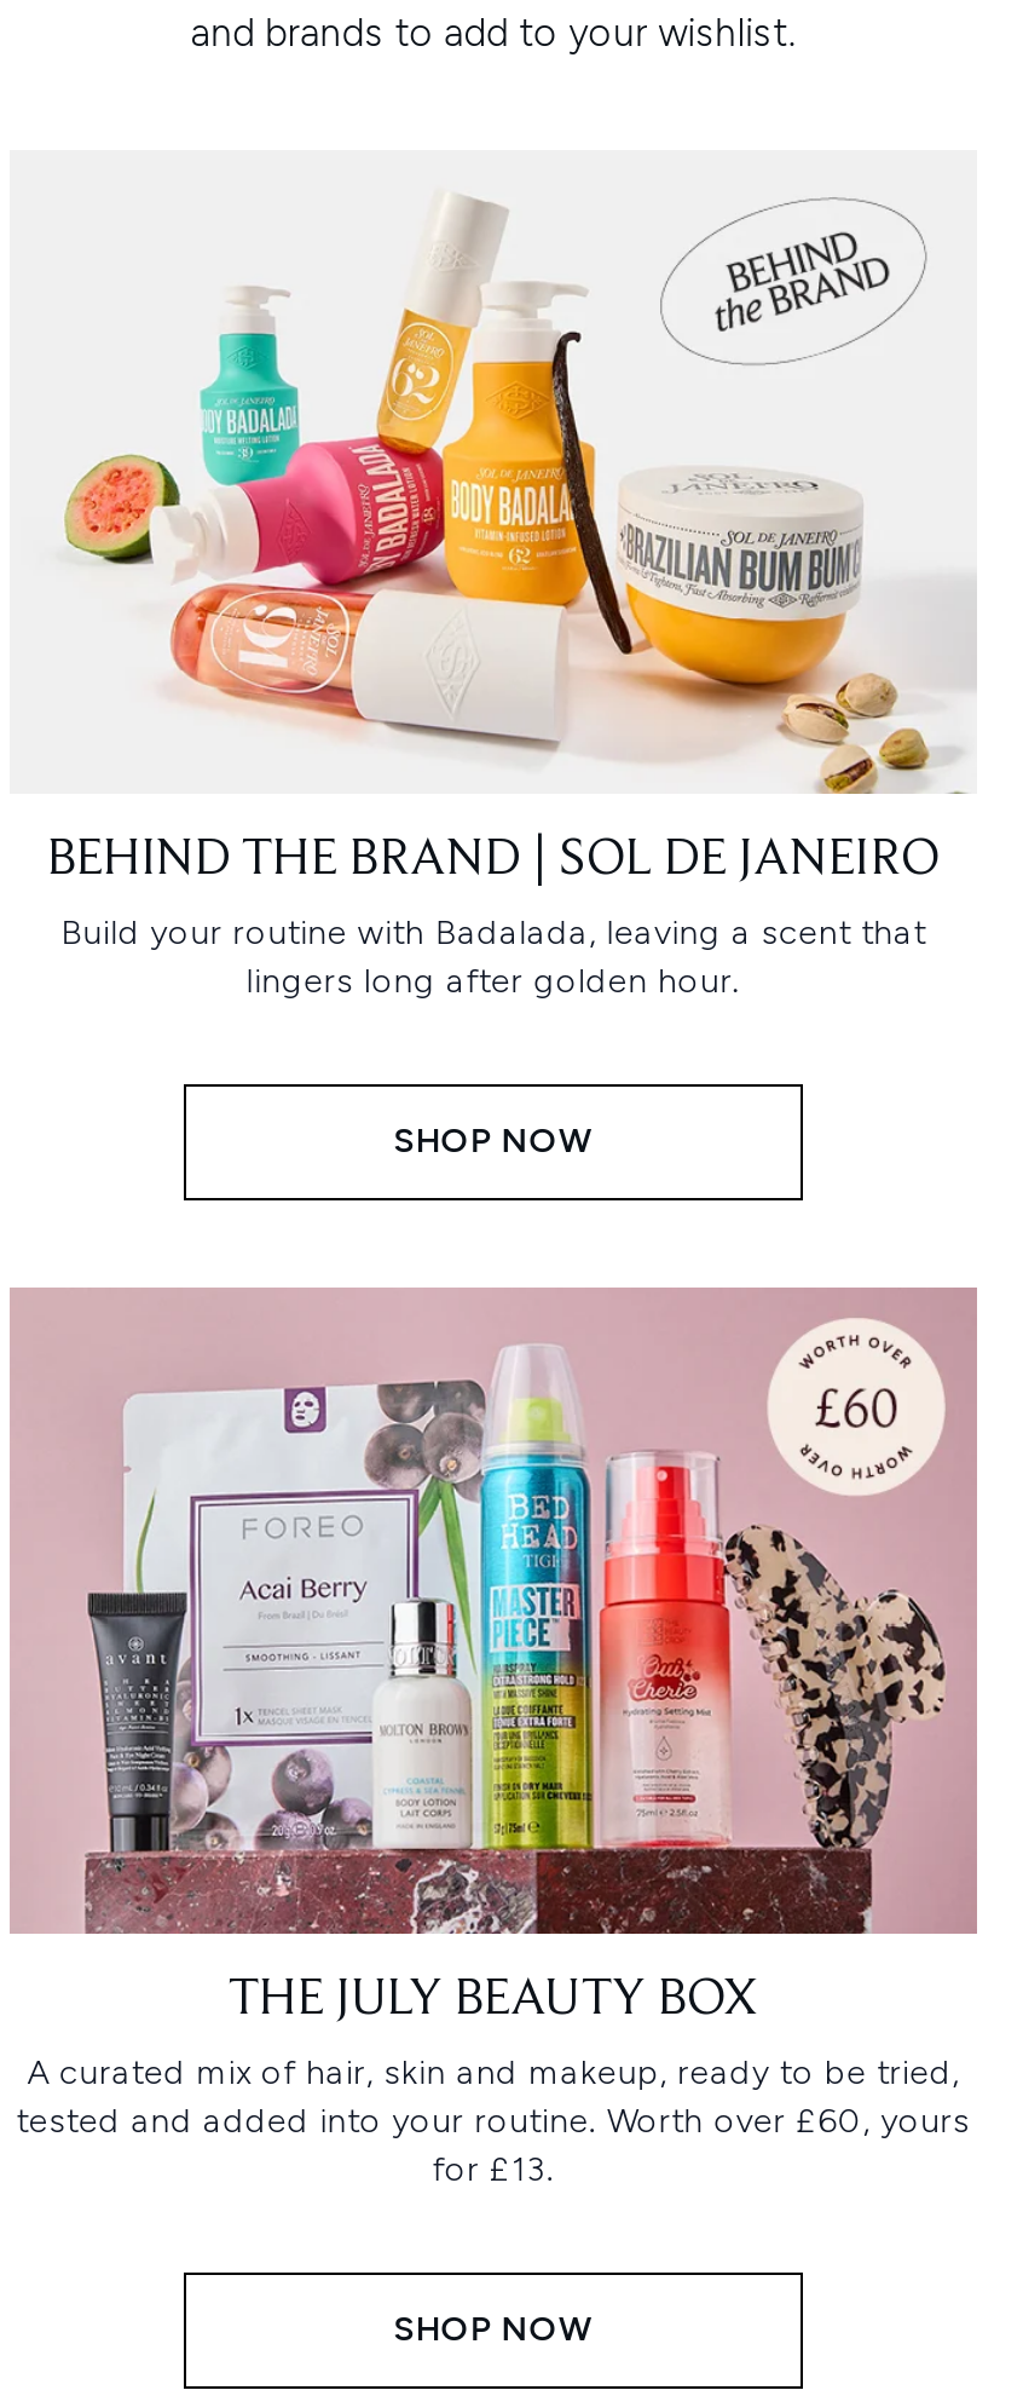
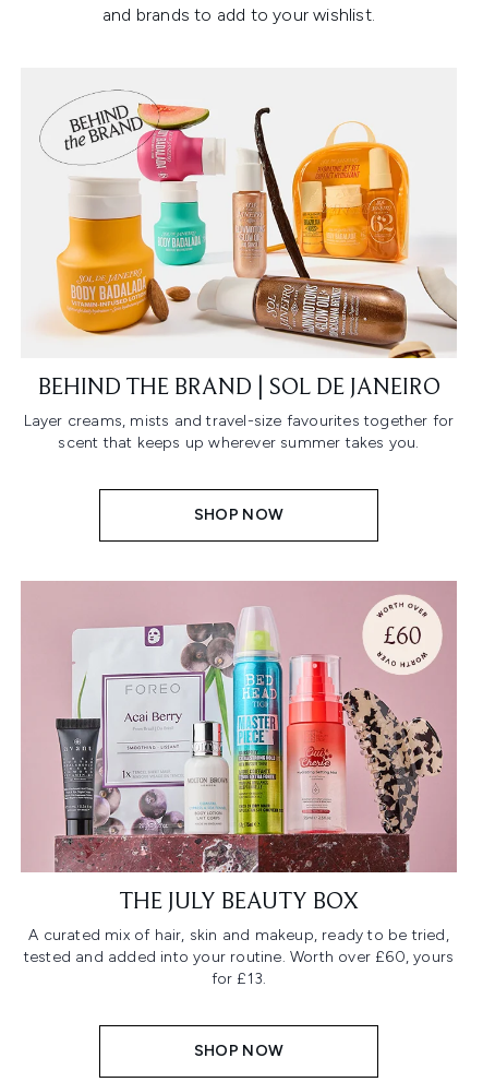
- [image]
+ [image]

- Build your routine with Badalada, leaving a scent that
- lingers long after golden hour.
+ Layer creams, mists and travel-size favourites together for
+ scent that keeps up wherever summer takes you.
